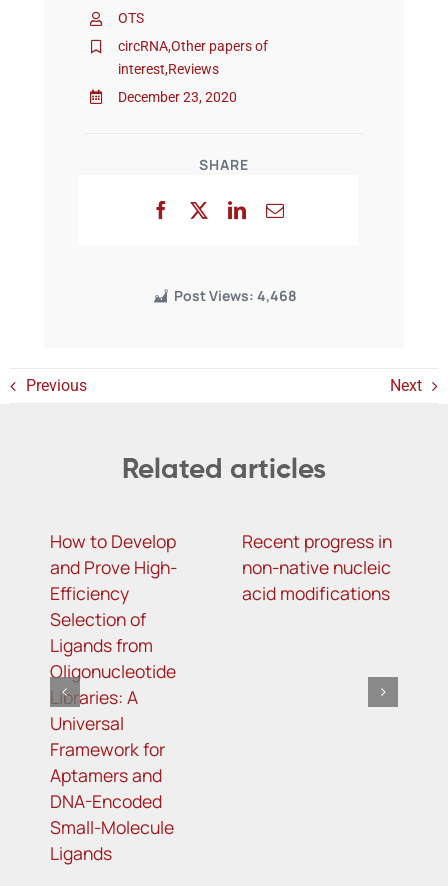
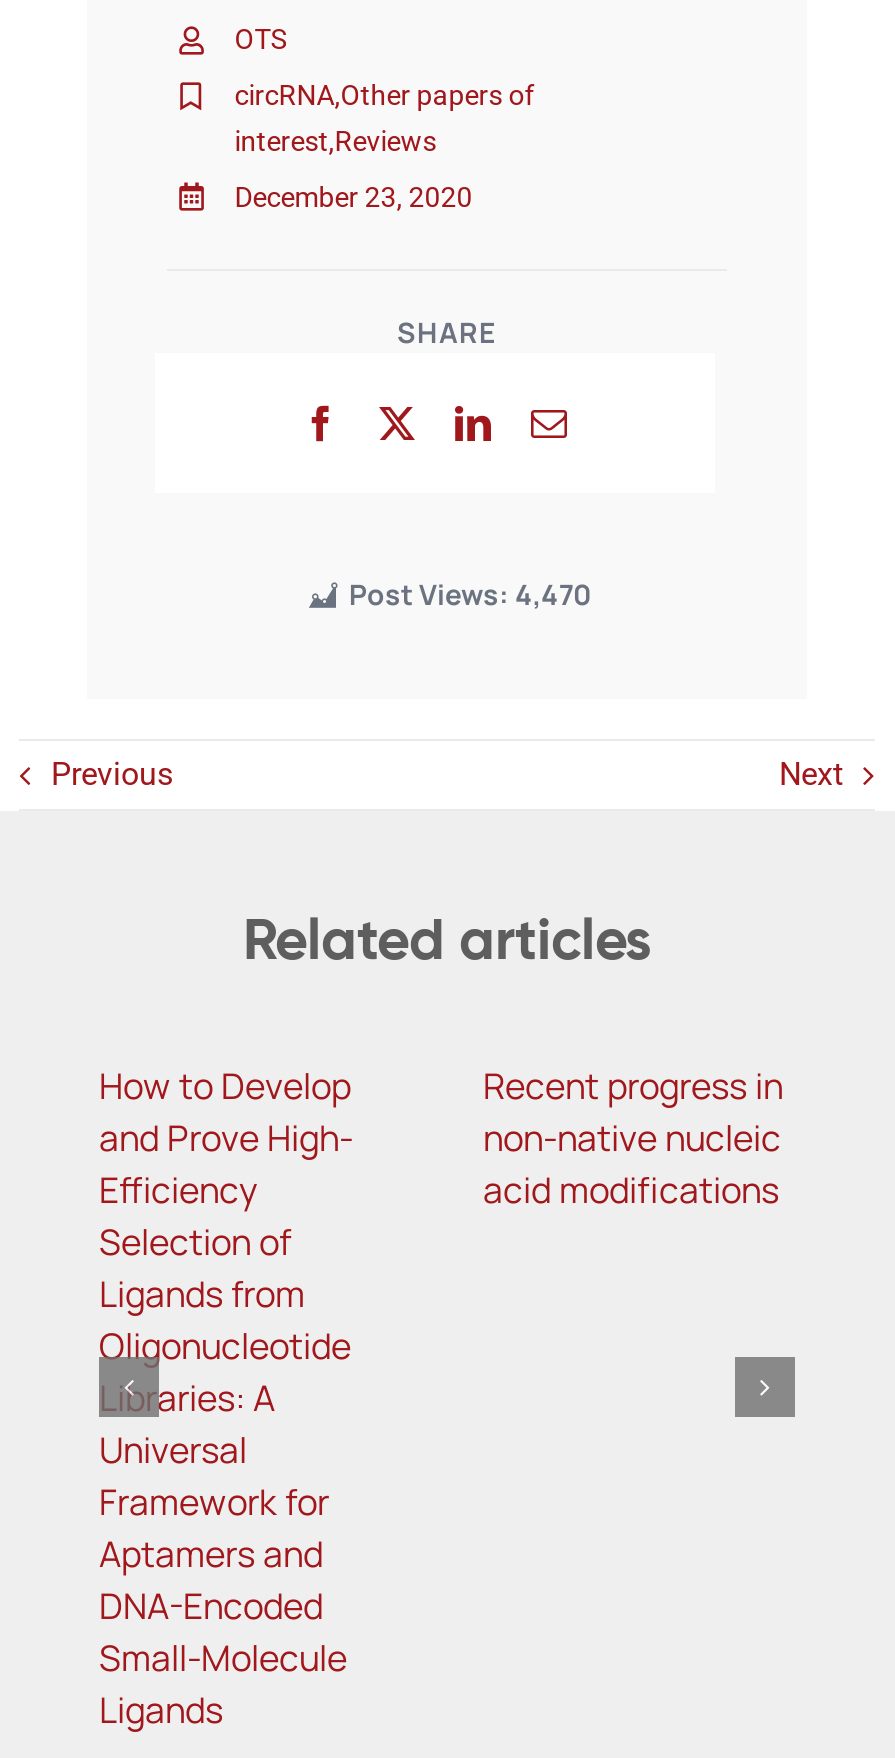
- Post Views: 4,468
+ Post Views: 4,470
